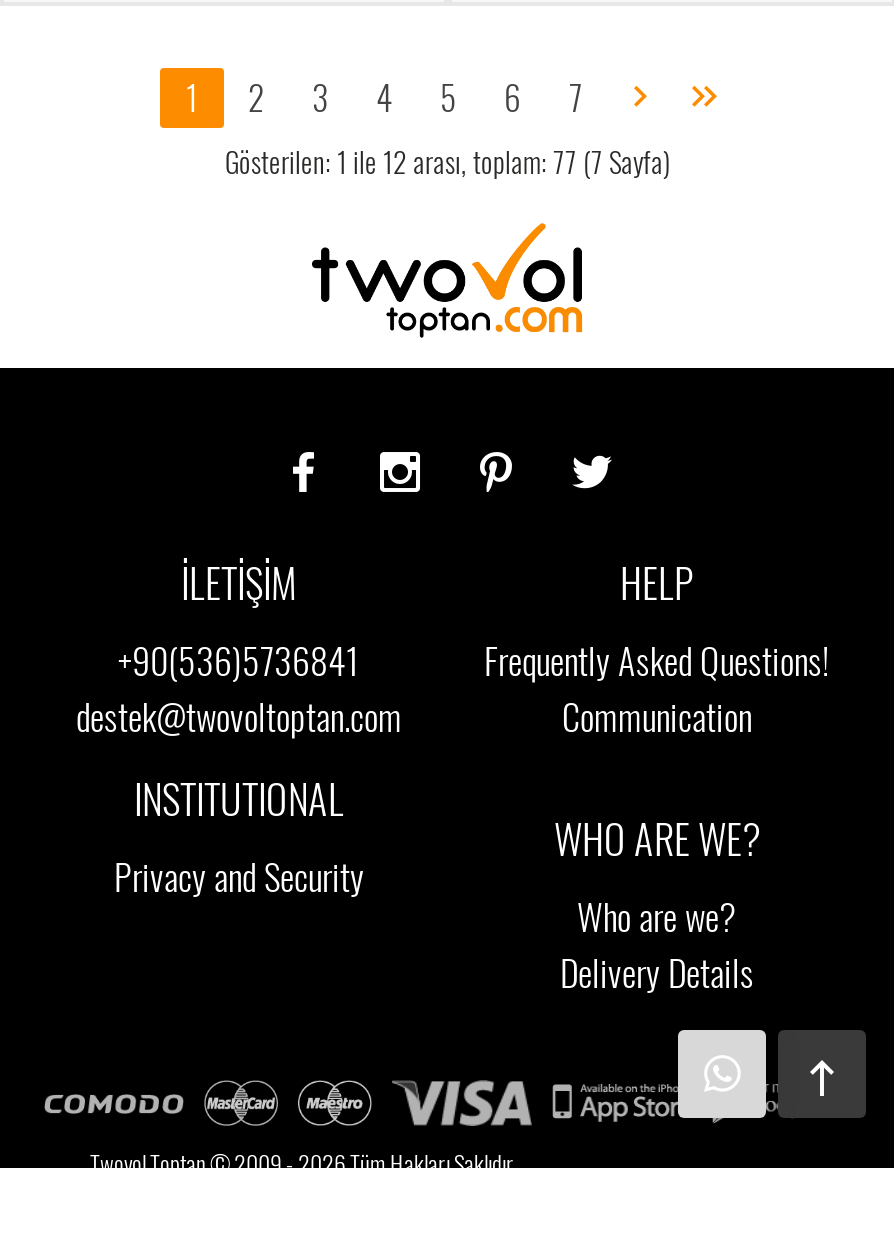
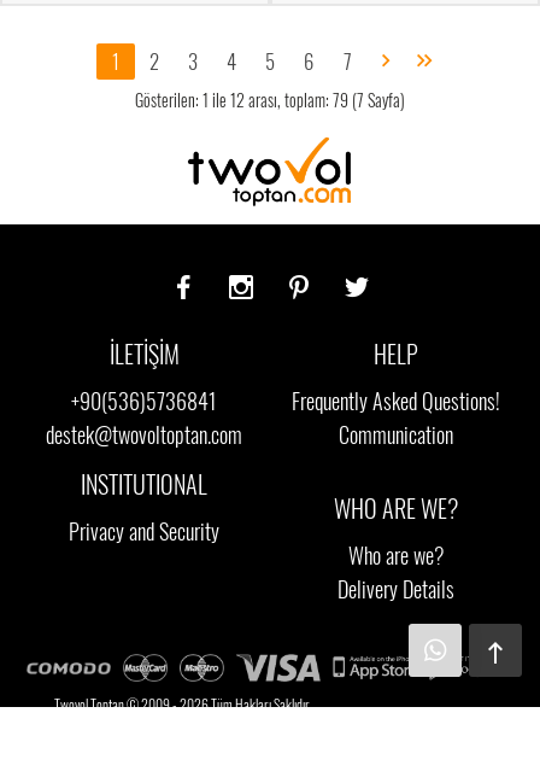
- Gösterilen: 1 ile 12 arası, toplam: 77 (7 Sayfa)
+ Gösterilen: 1 ile 12 arası, toplam: 79 (7 Sayfa)
